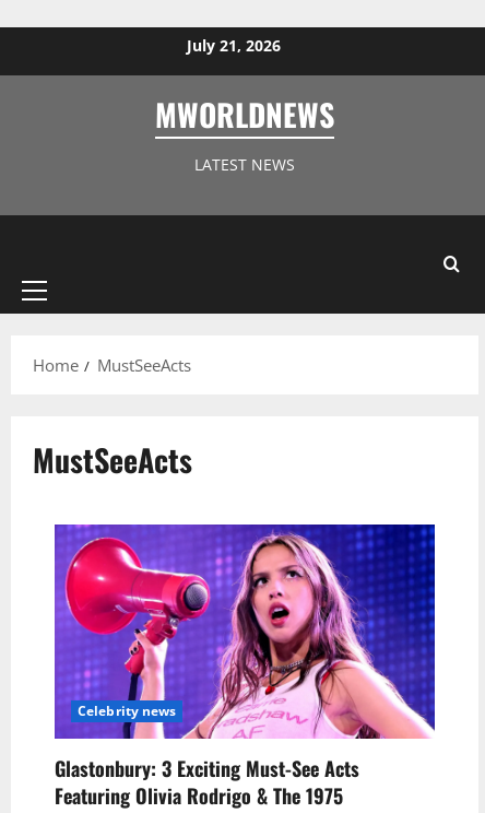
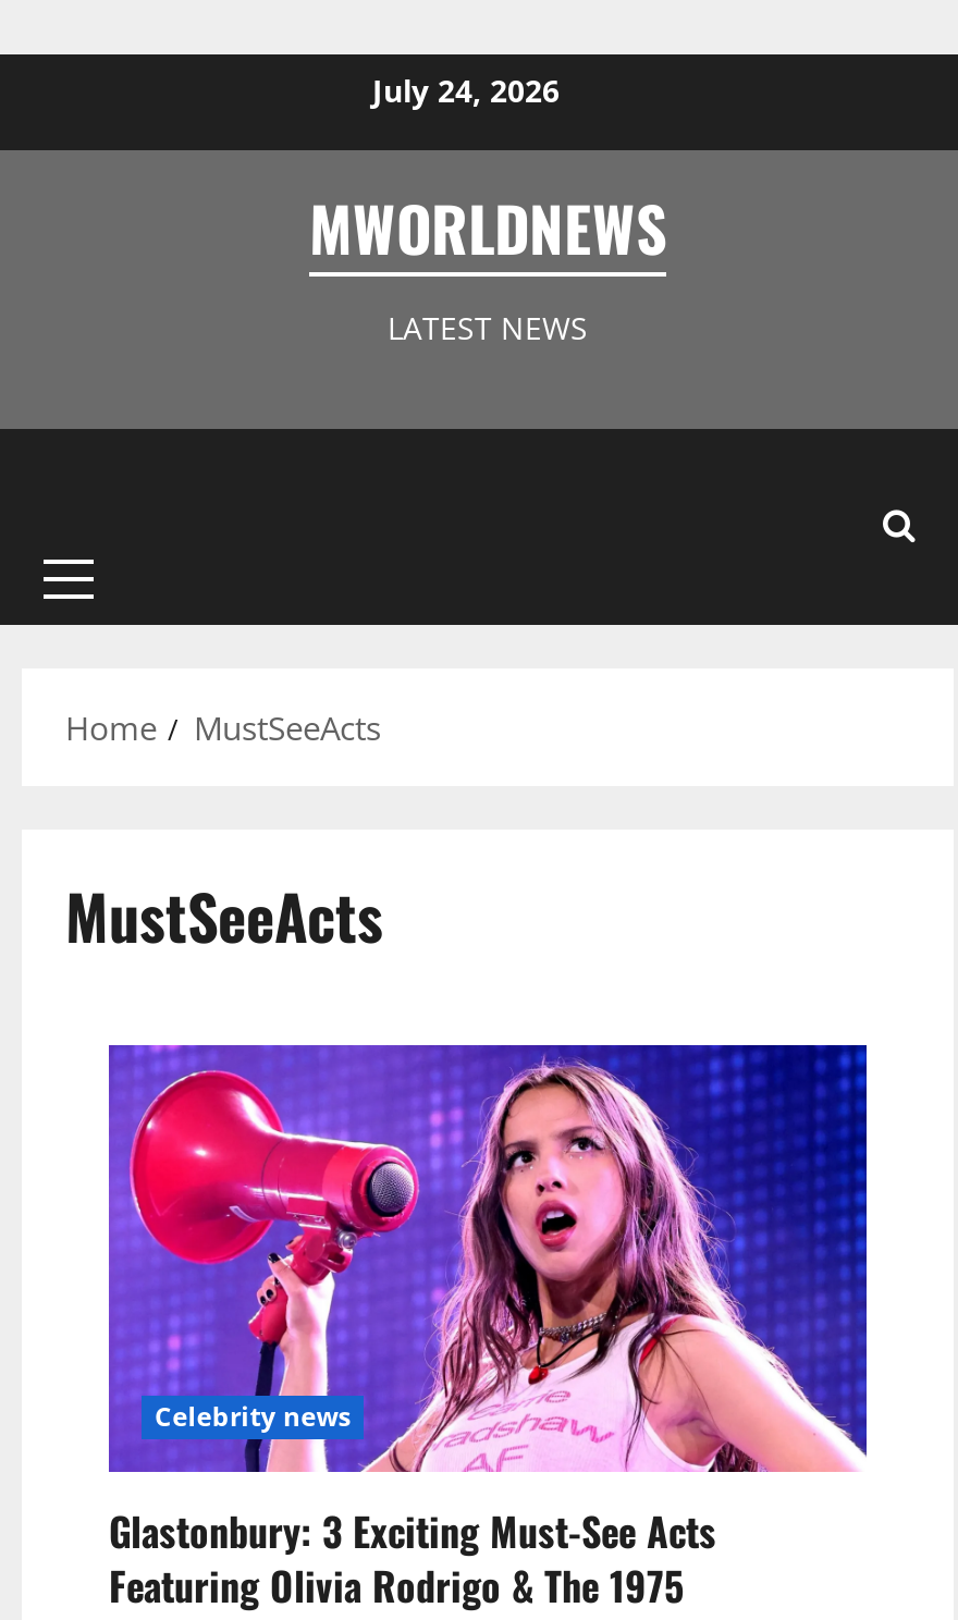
- July 21, 2026
+ July 24, 2026
